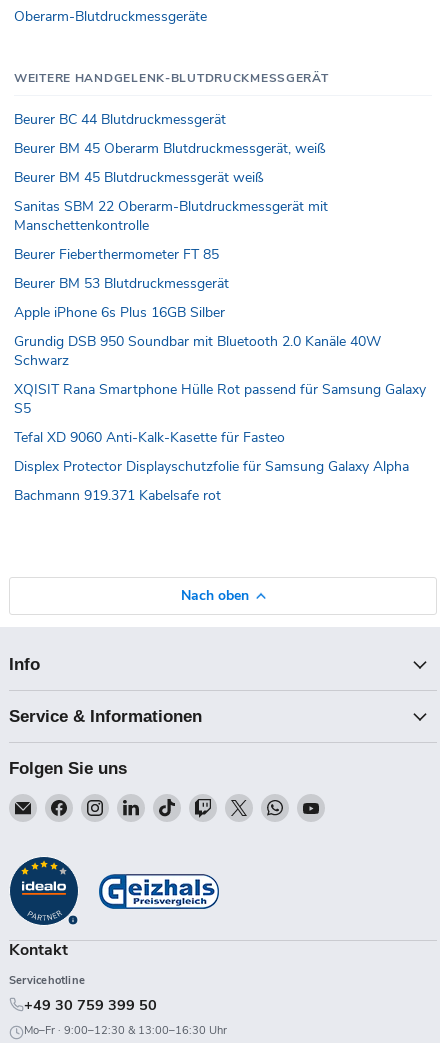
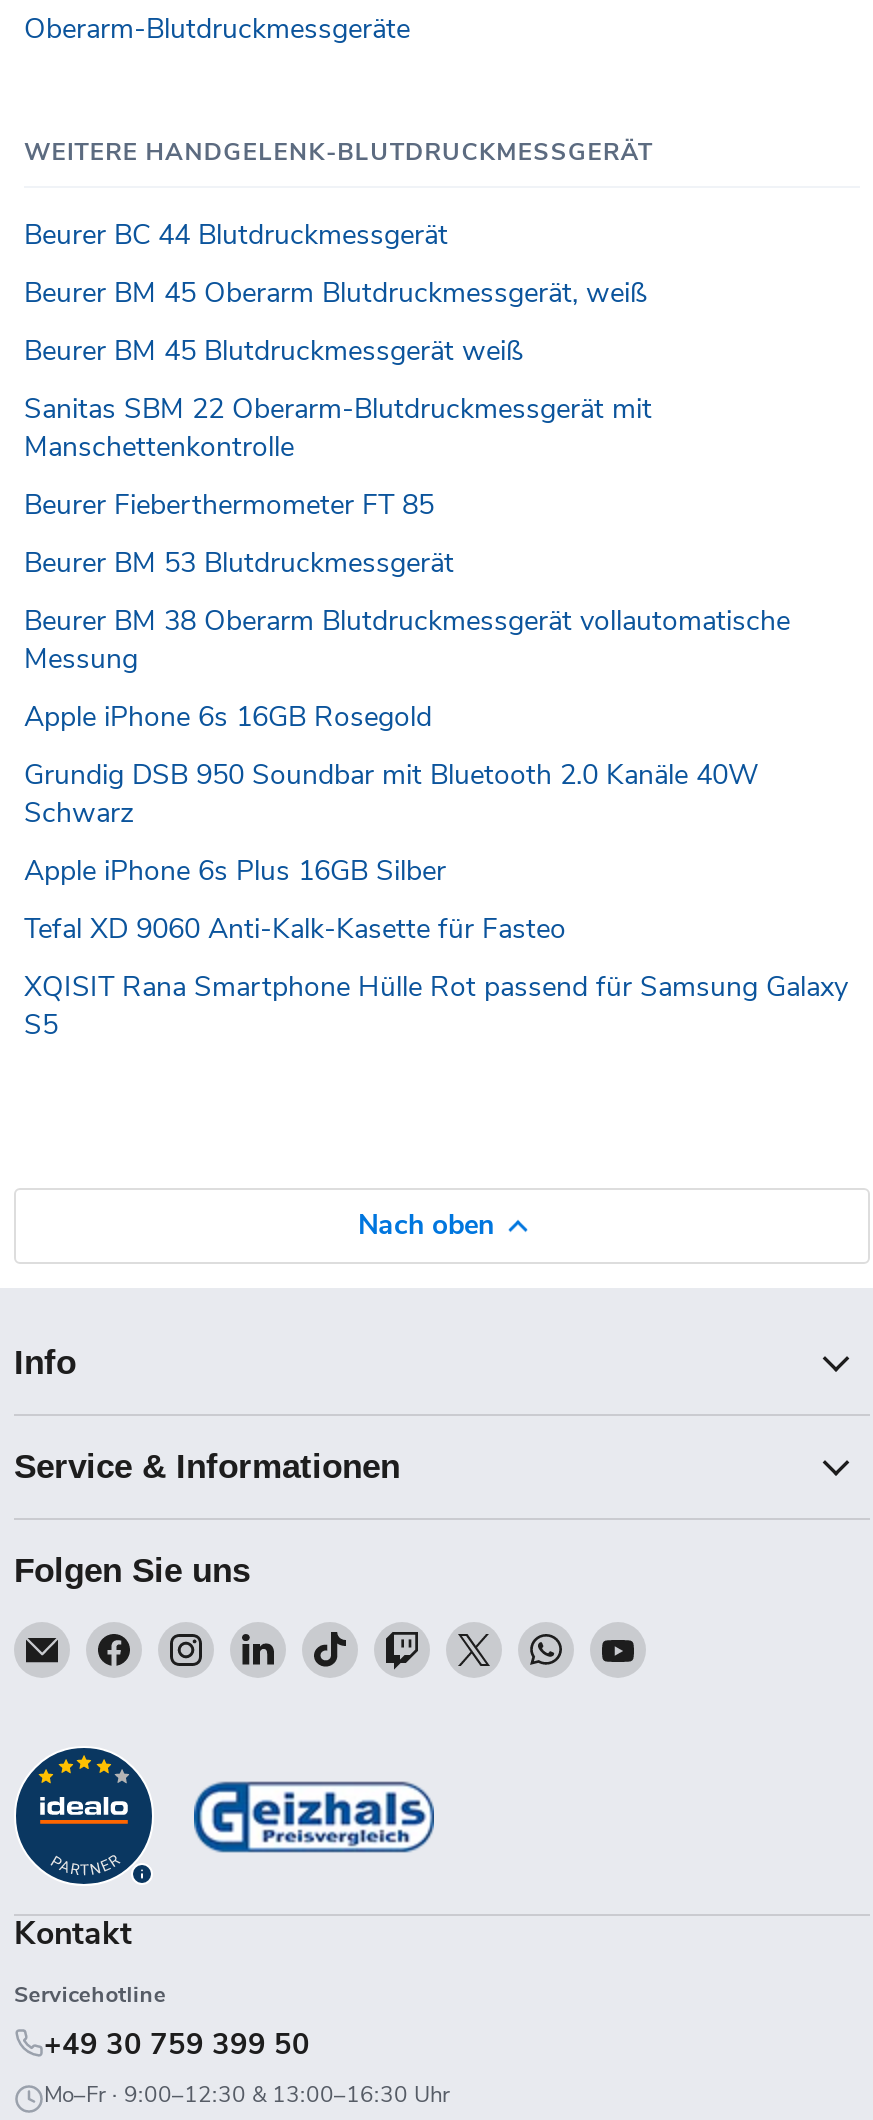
+ Beurer BM 38 Oberarm Blutdruckmessgerät vollautomatische
+ Messung
+ Apple iPhone 6s 16GB Rosegold

moved down: Apple iPhone 6s Plus 16GB Silber

moved down: Grundig DSB 950 Soundbar mit Bluetooth 2.0 Kanäle 40W | Schwarz

moved down: XQISIT Rana Smartphone Hülle Rot passend für Samsung Galaxy | S5

moved up: Tefal XD 9060 Anti-Kalk-Kasette für Fasteo

- Displex Protector Displayschutzfolie für Samsung Galaxy Alpha
- Bachmann 919.371 Kabelsafe rot
